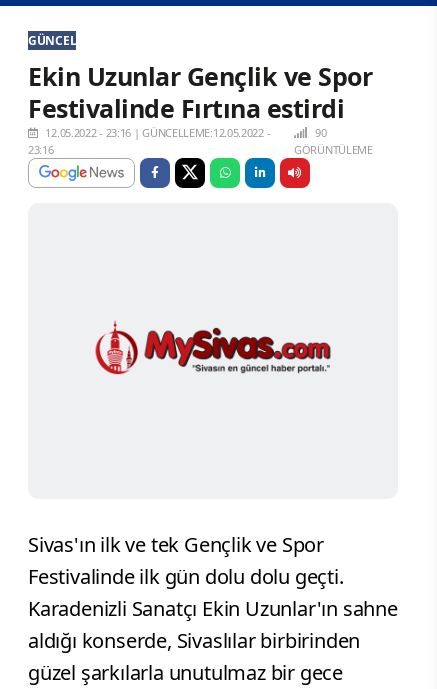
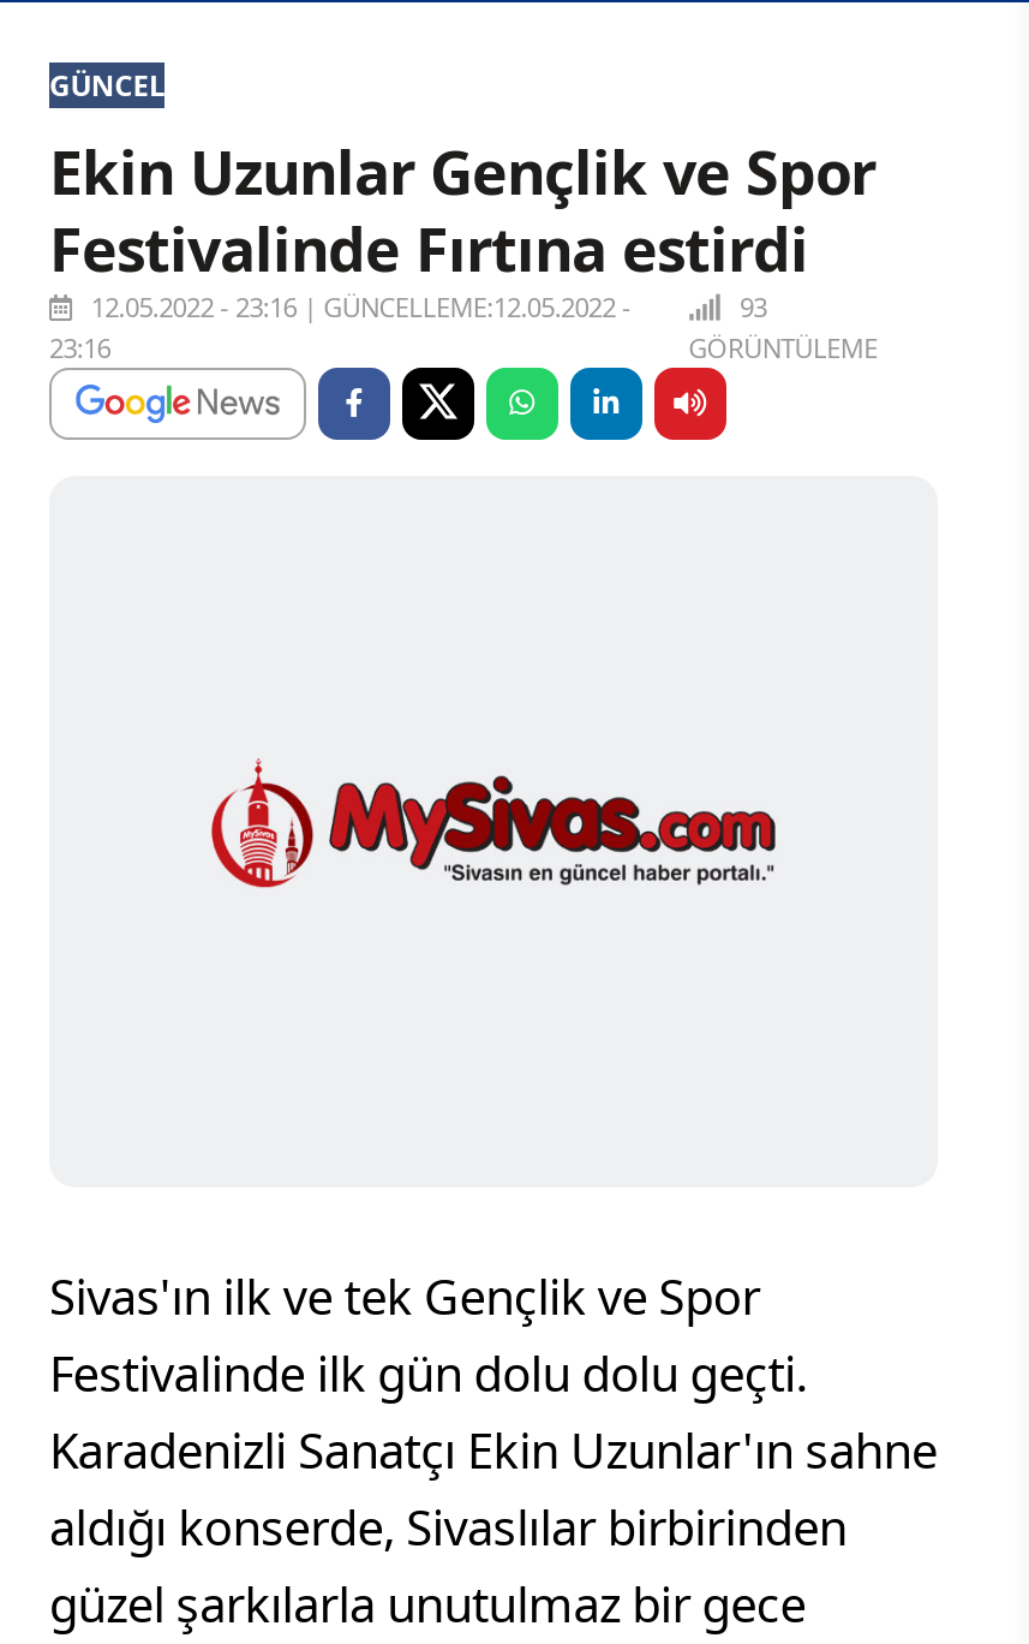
- 90
+ 93
